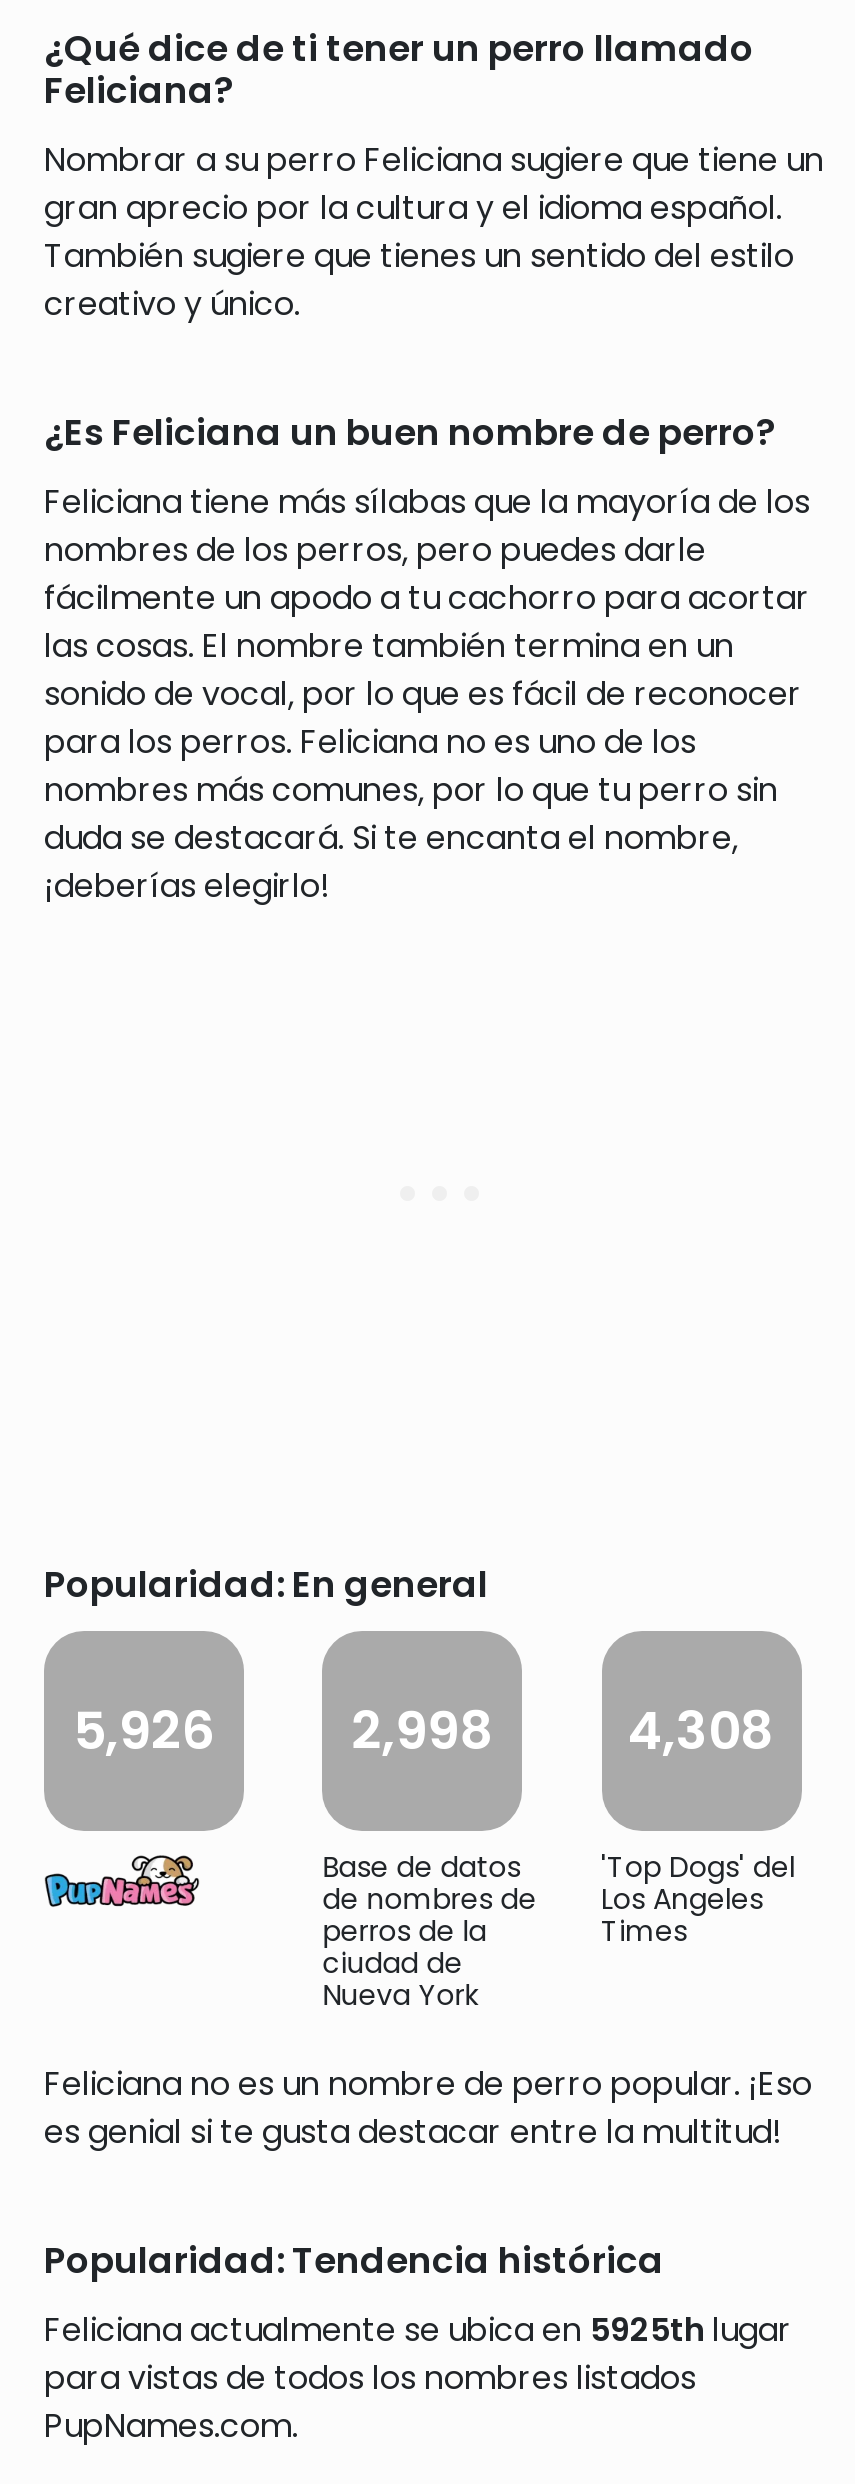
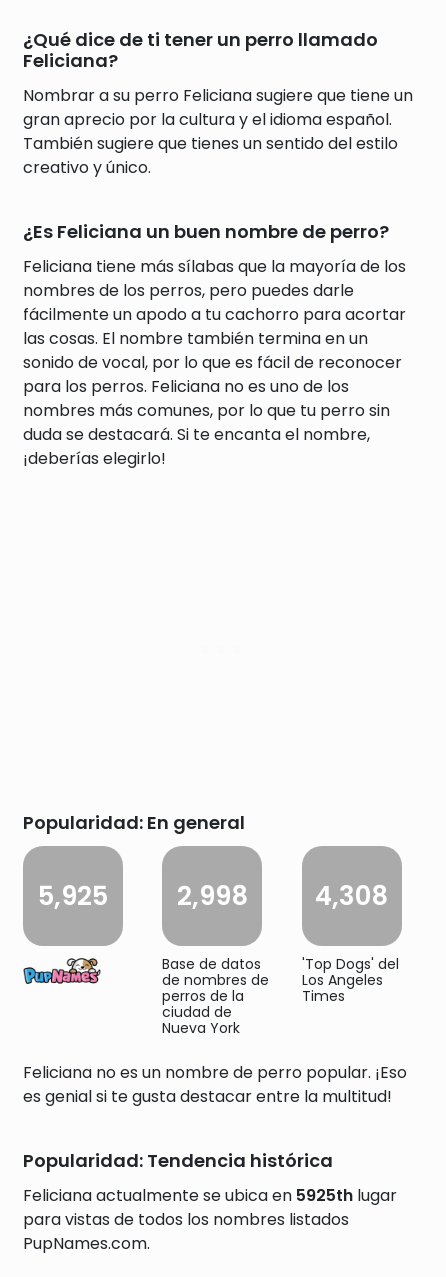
- 5,926 2,998 4,308
+ 5,925 2,998 4,308
